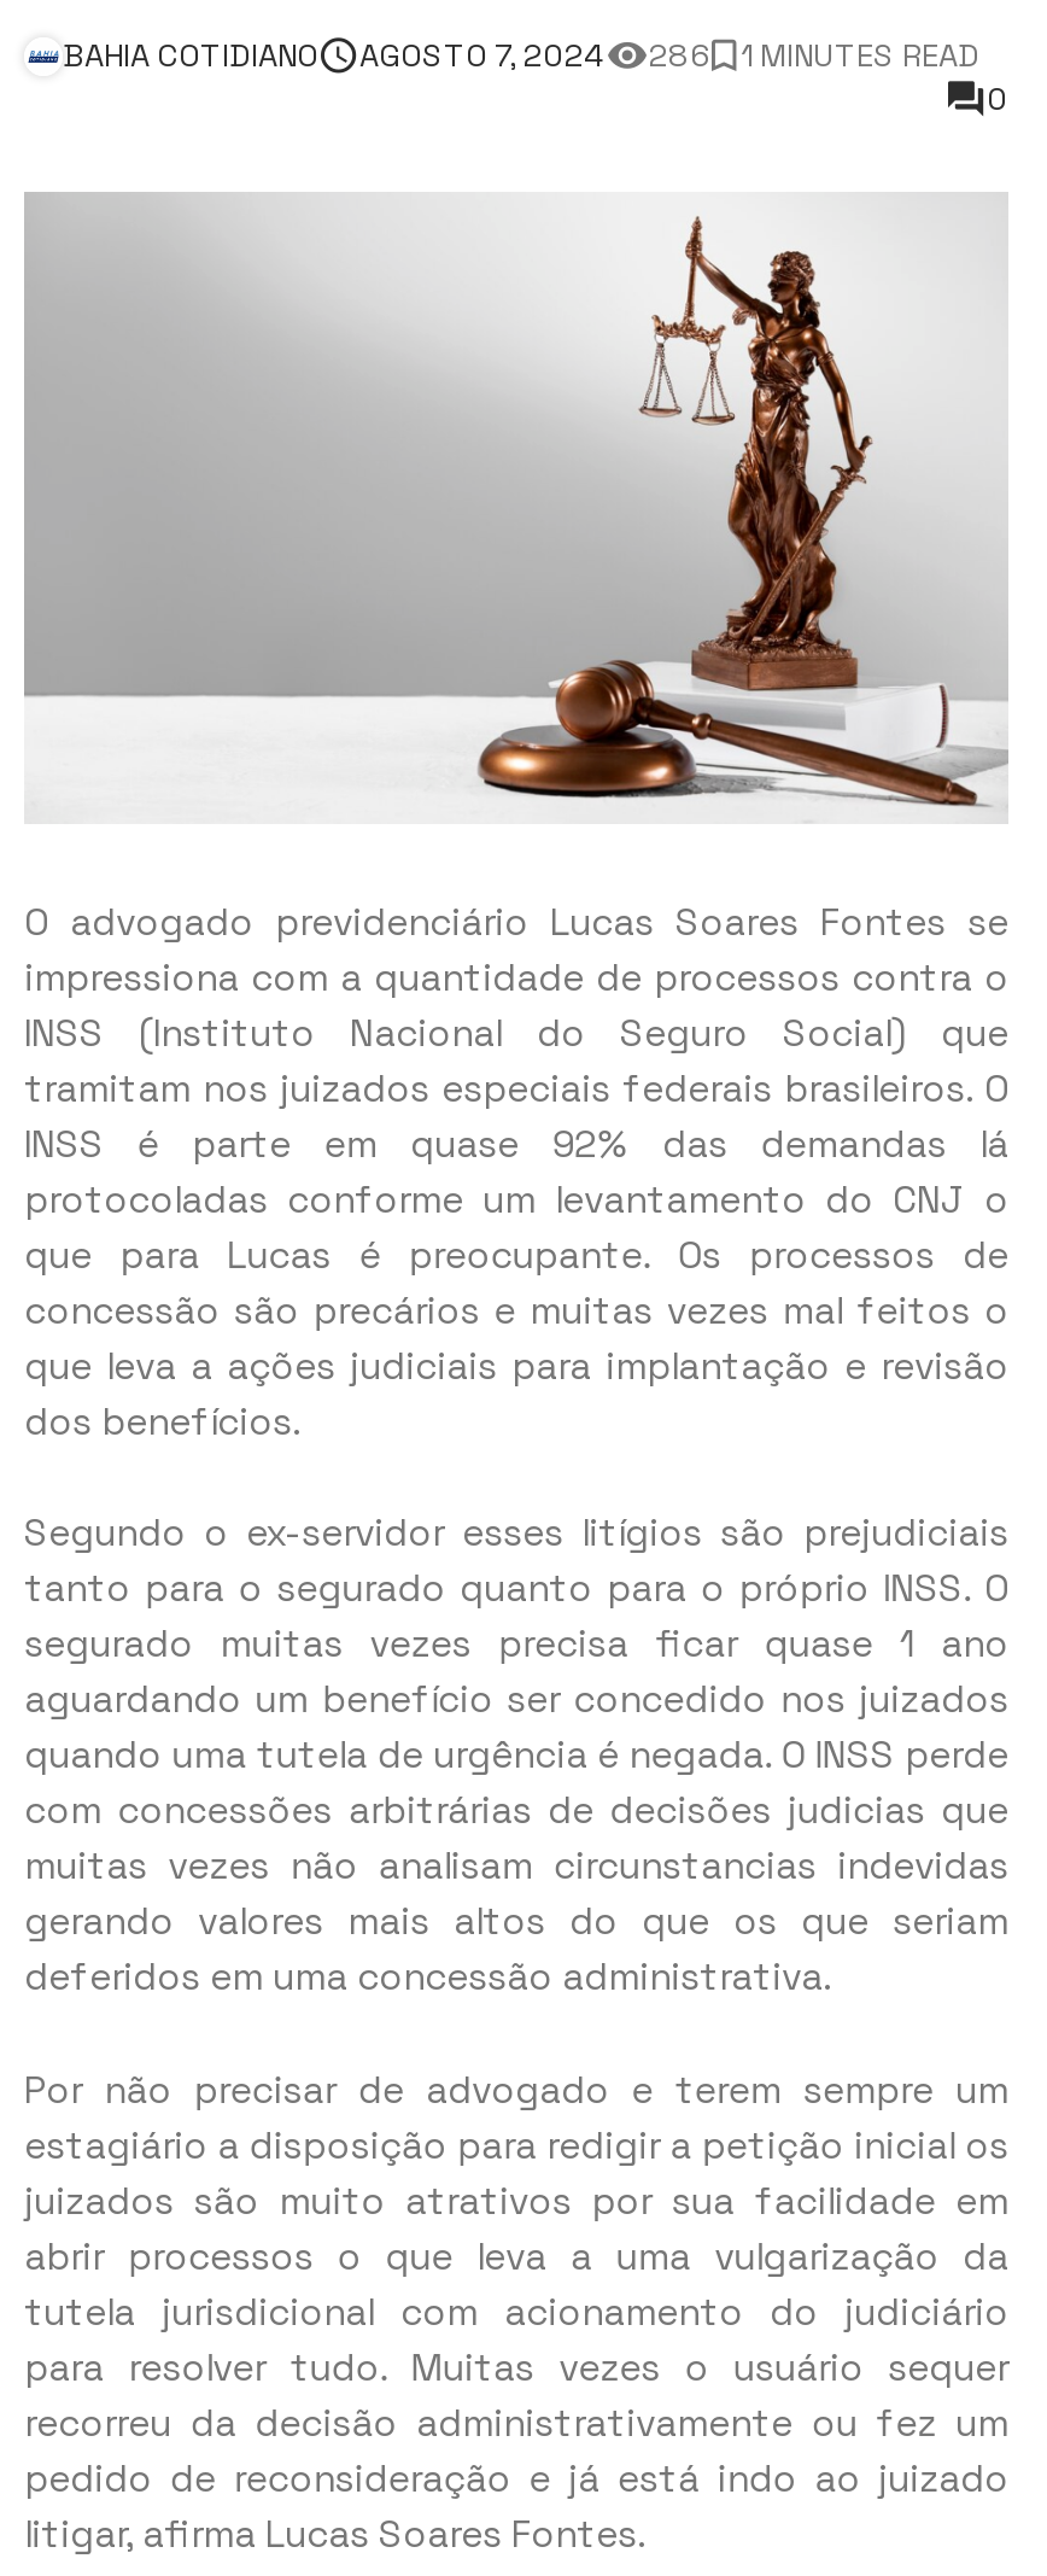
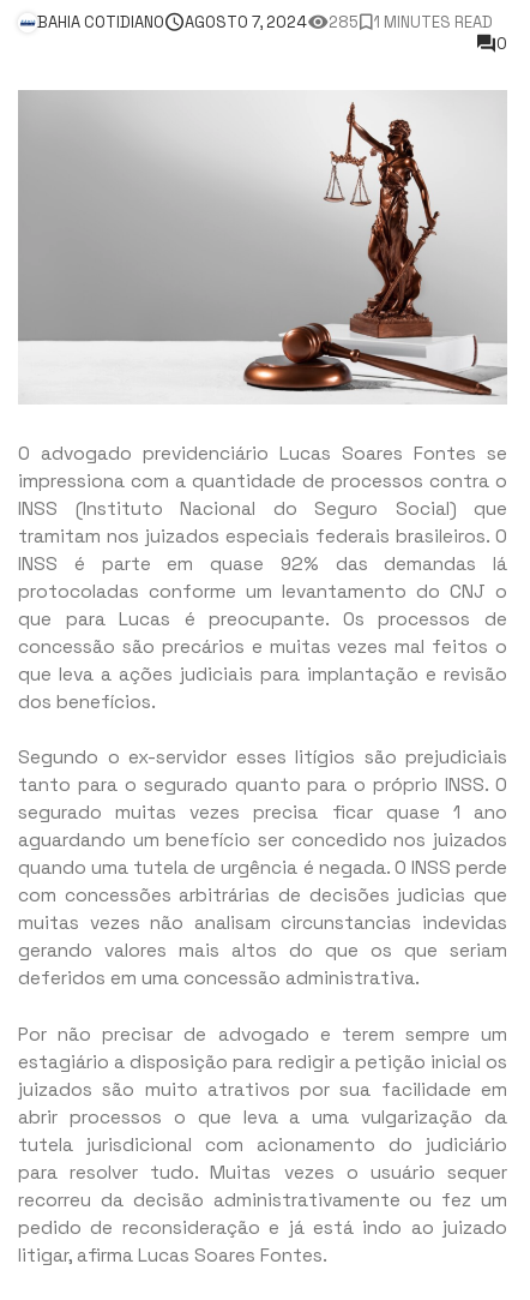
- BAHIA COTIDIANO AGOSTO 7, 2024 286 1 MINUTES READ
+ BAHIA COTIDIANO AGOSTO 7, 2024 285 1 MINUTES READ
